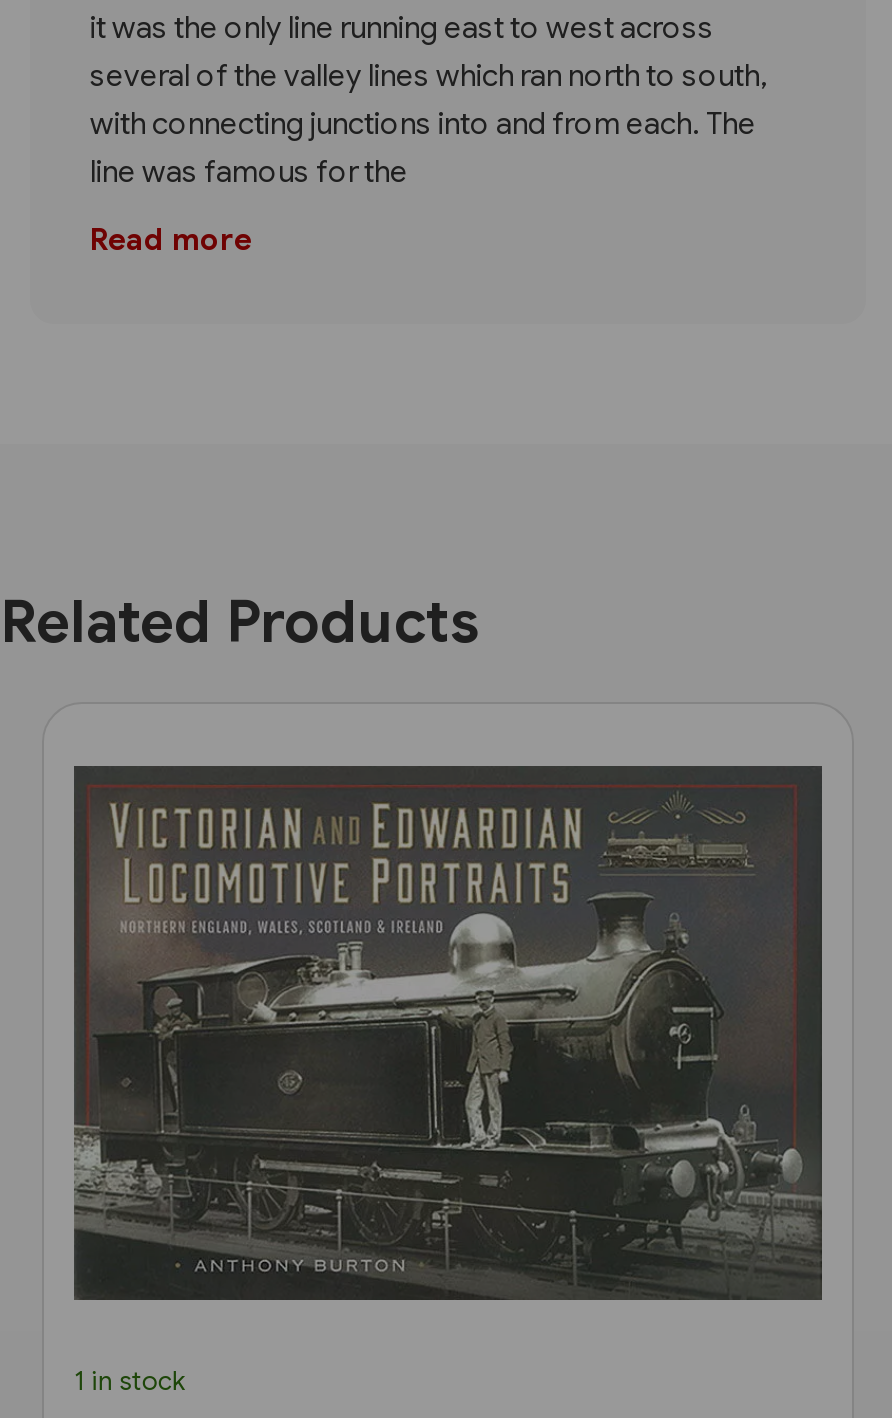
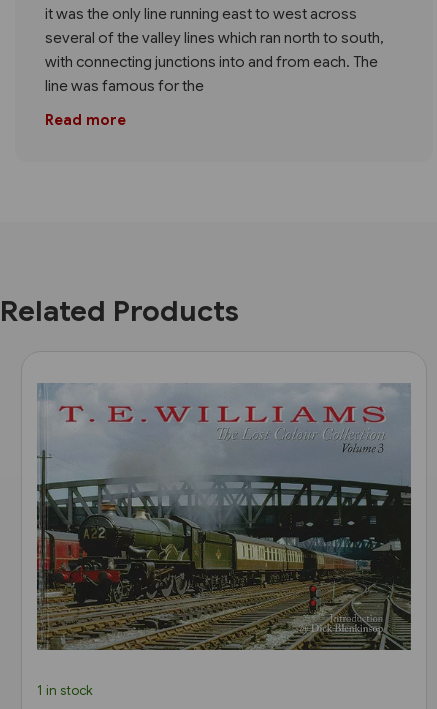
- [image]
+ [image]
